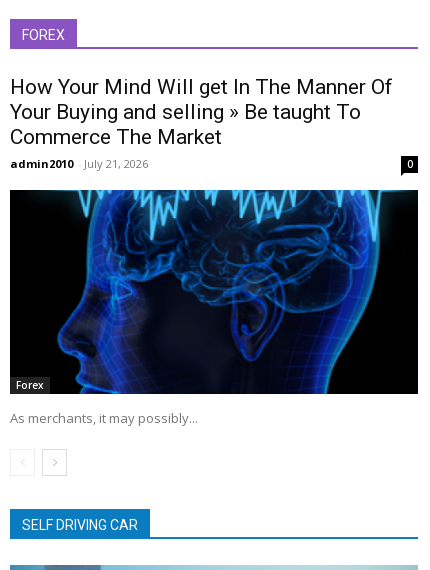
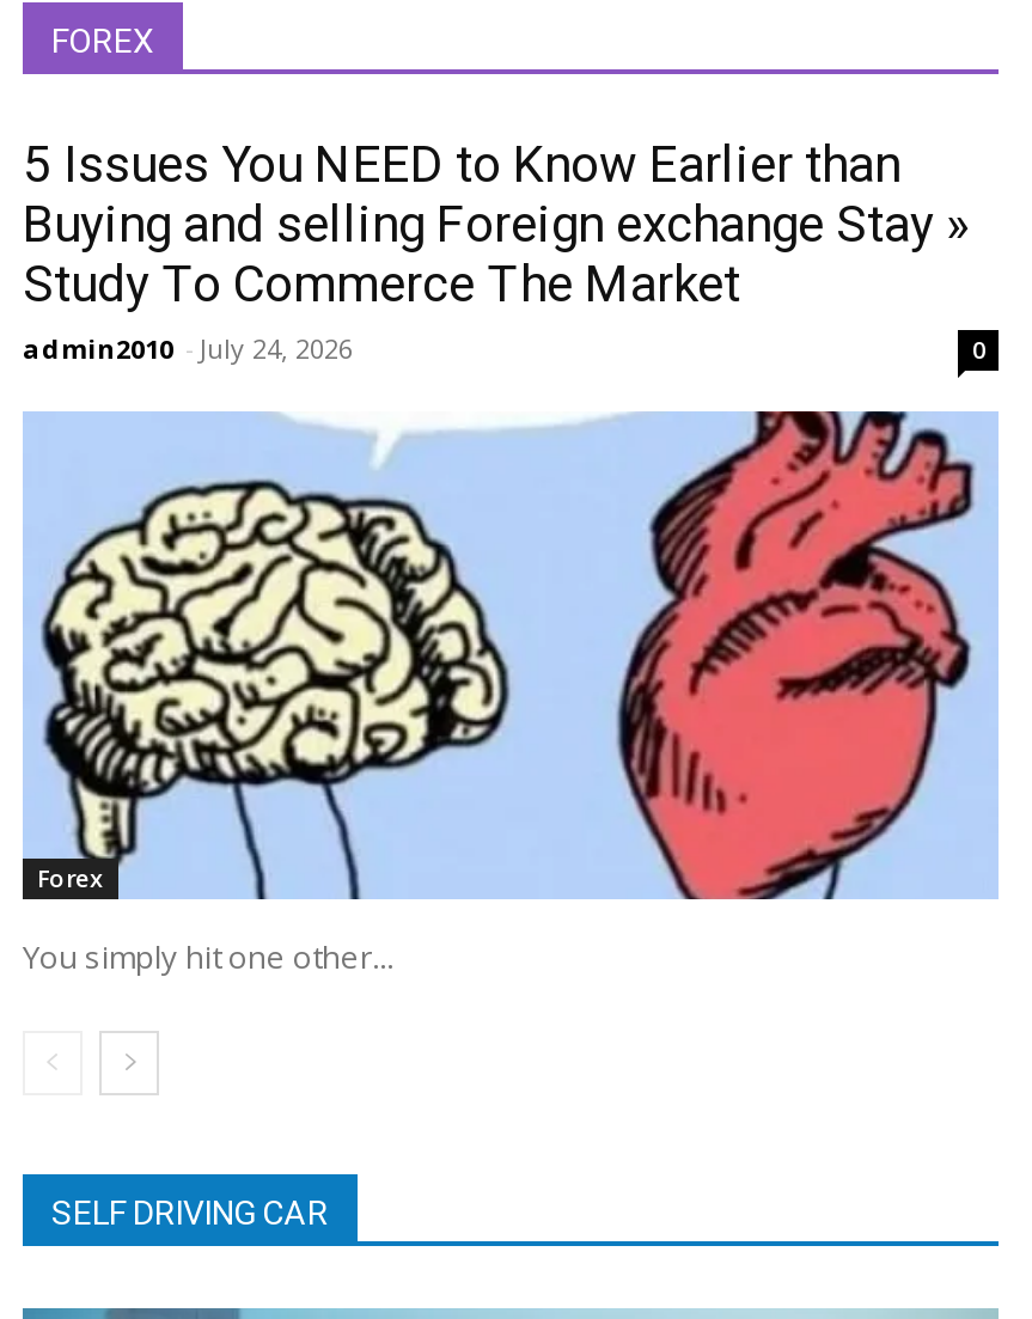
- How Your Mind Will get In The Manner Of
- Your Buying and selling » Be taught To
- Commerce The Market
- admin2010 - July 21, 2026
+ 5 Issues You NEED to Know Earlier than
+ Buying and selling Foreign exchange Stay »
+ Study To Commerce The Market
+ admin2010 - July 24, 2026

- [image]
- As merchants, it may possibly...
+ [image]
+ You simply hit one other...
